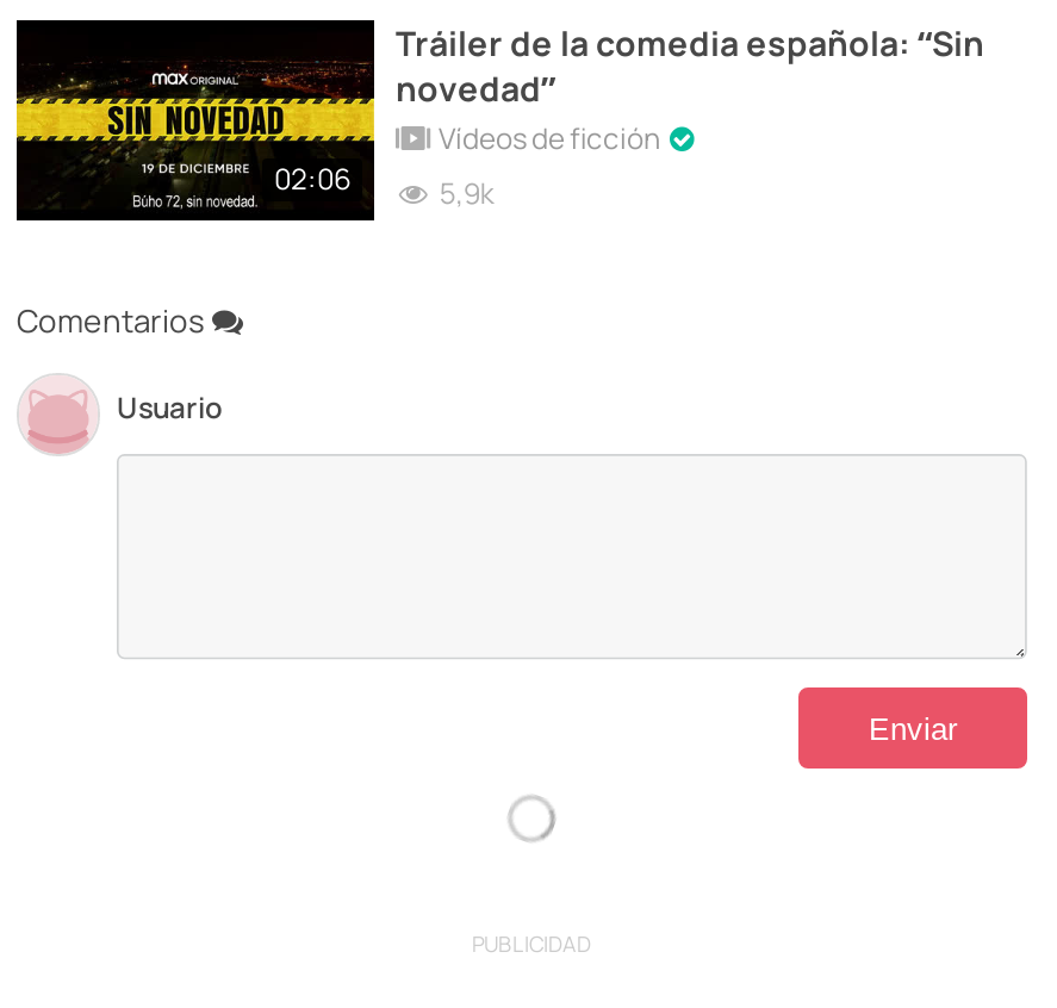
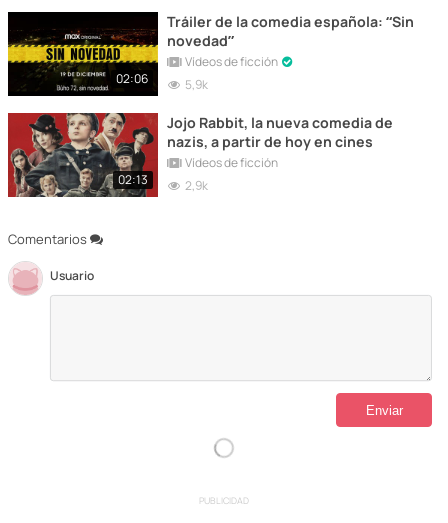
+ [image]
+ 02:13

+ Jojo Rabbit, la nueva comedia de
+ nazis, a partir de hoy en cines
+ Vídeos de ficción
+ 2,9k
